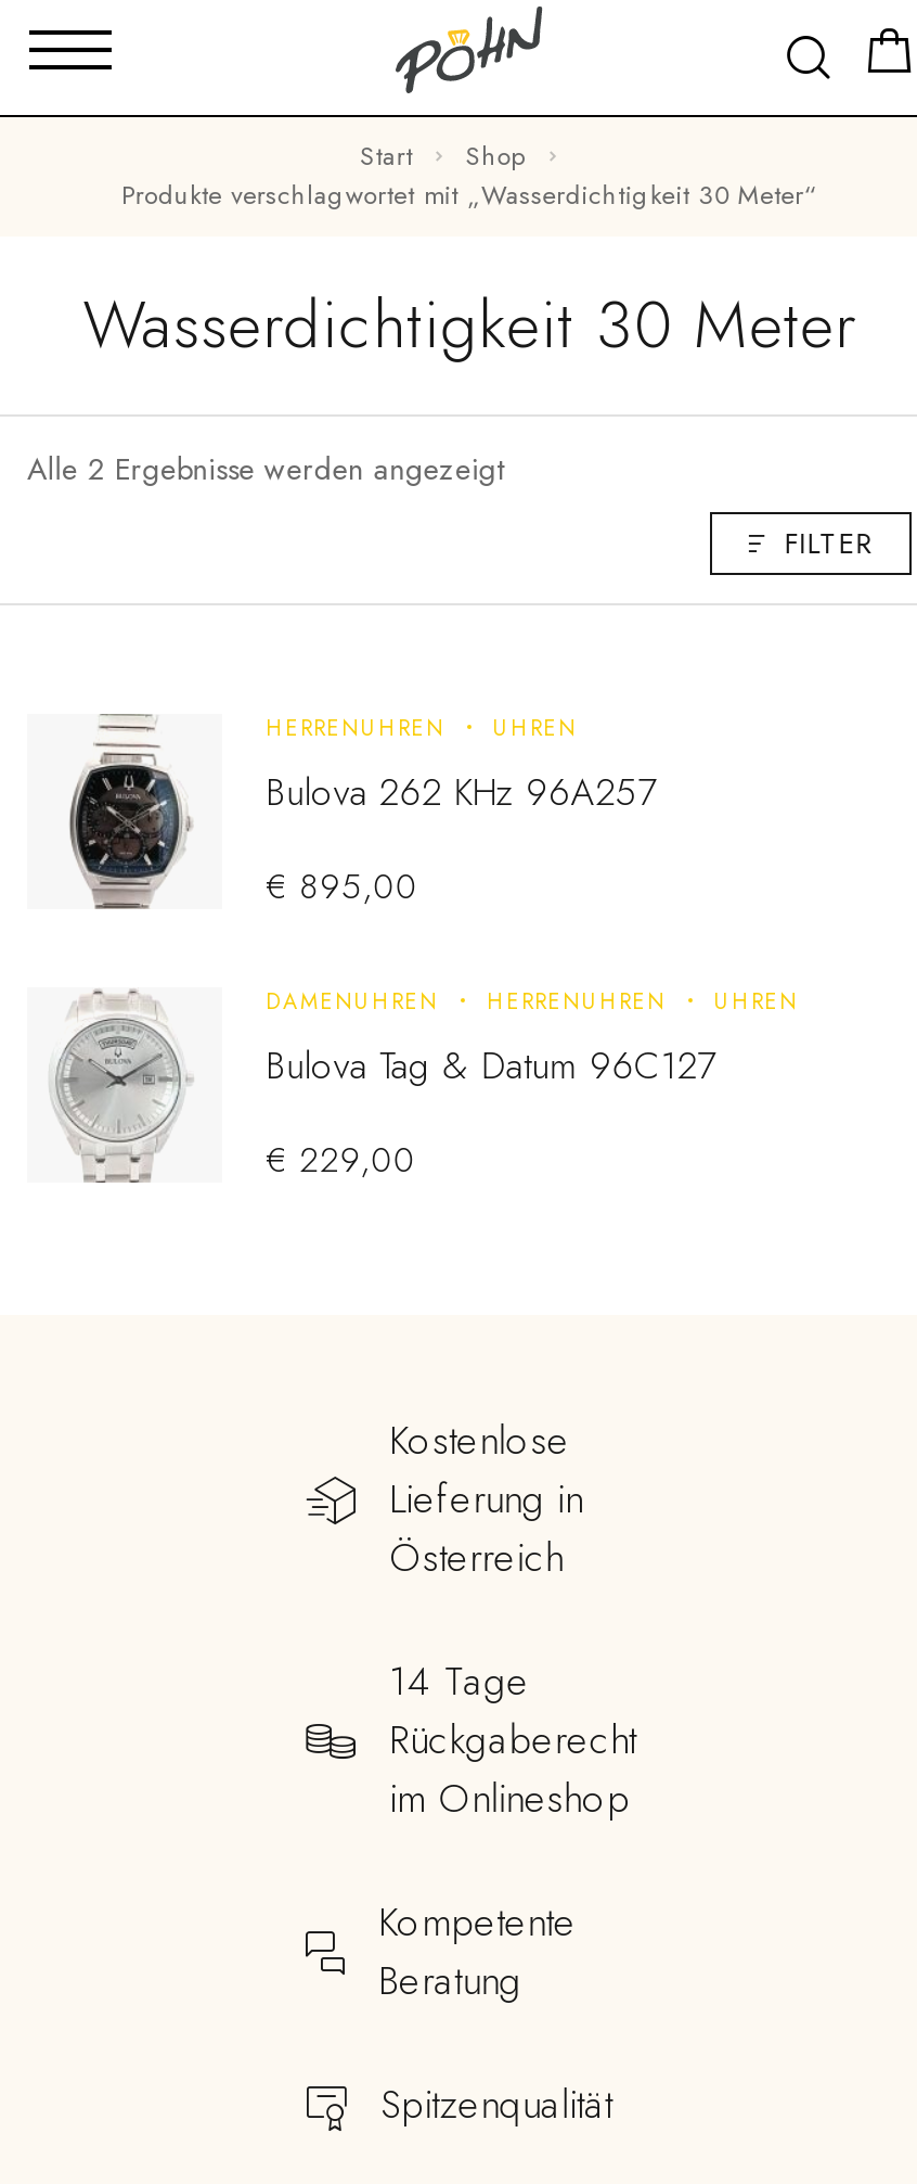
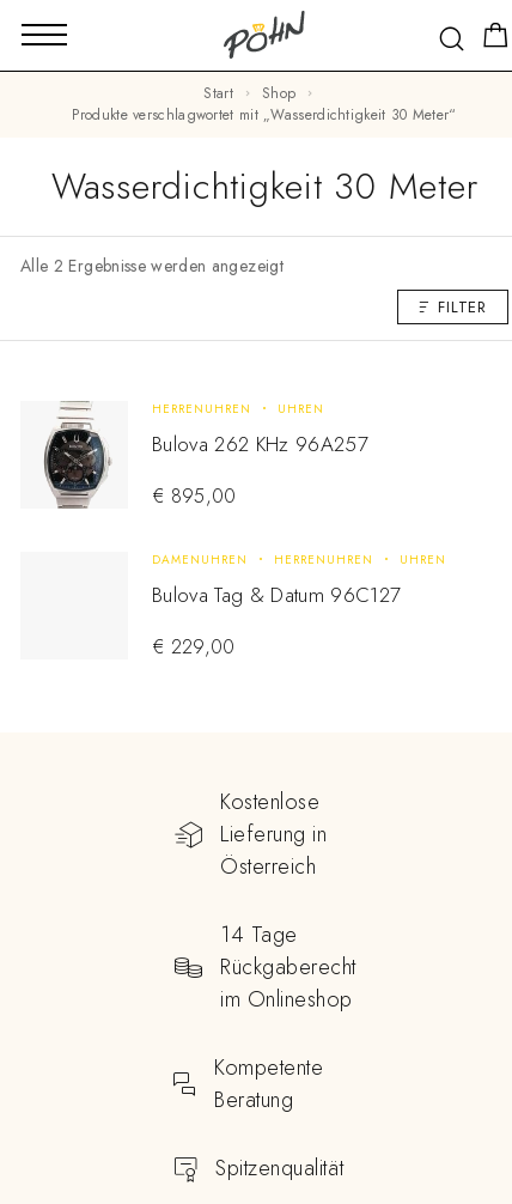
- [image]
